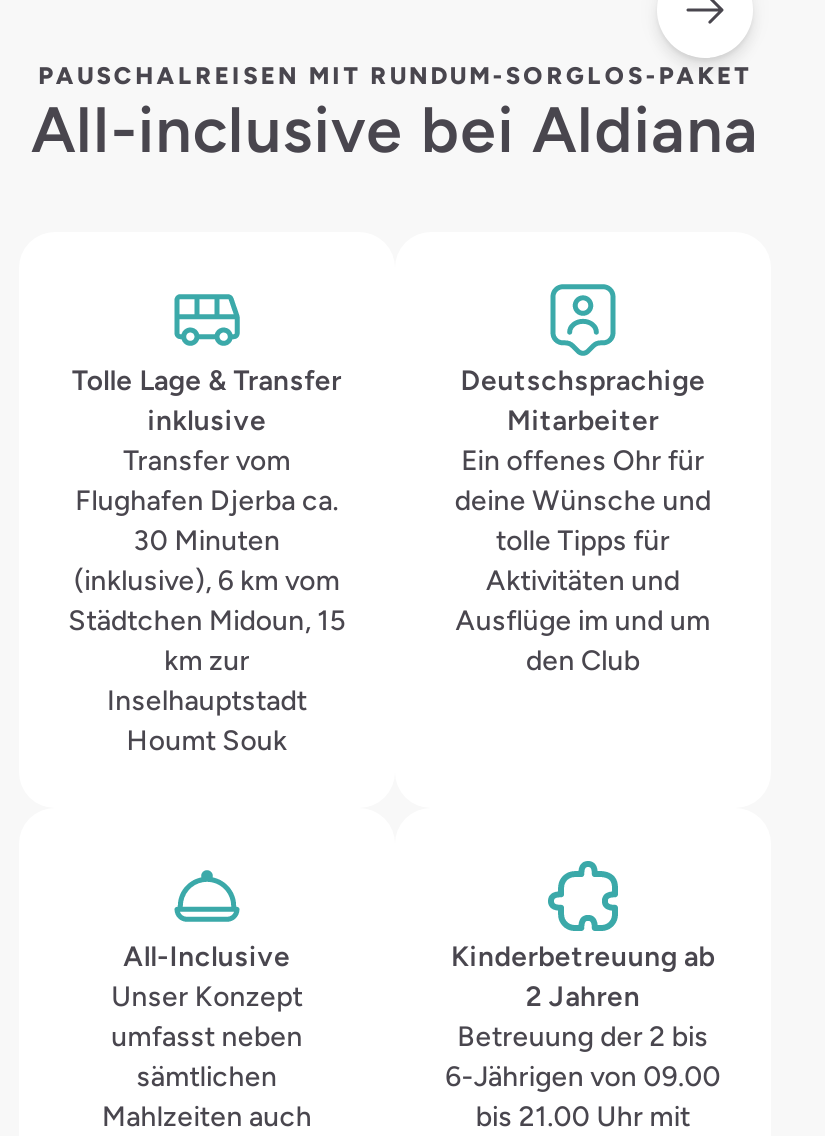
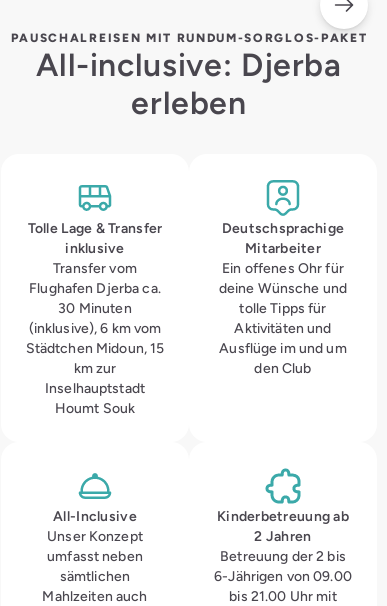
- All-inclusive bei Aldiana
+ All-inclusive: Djerba
+ erleben
